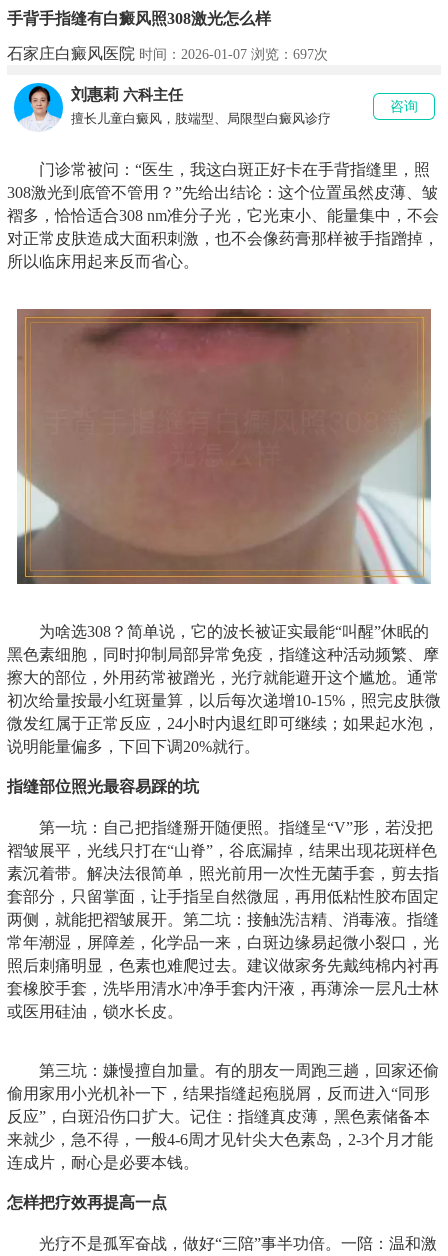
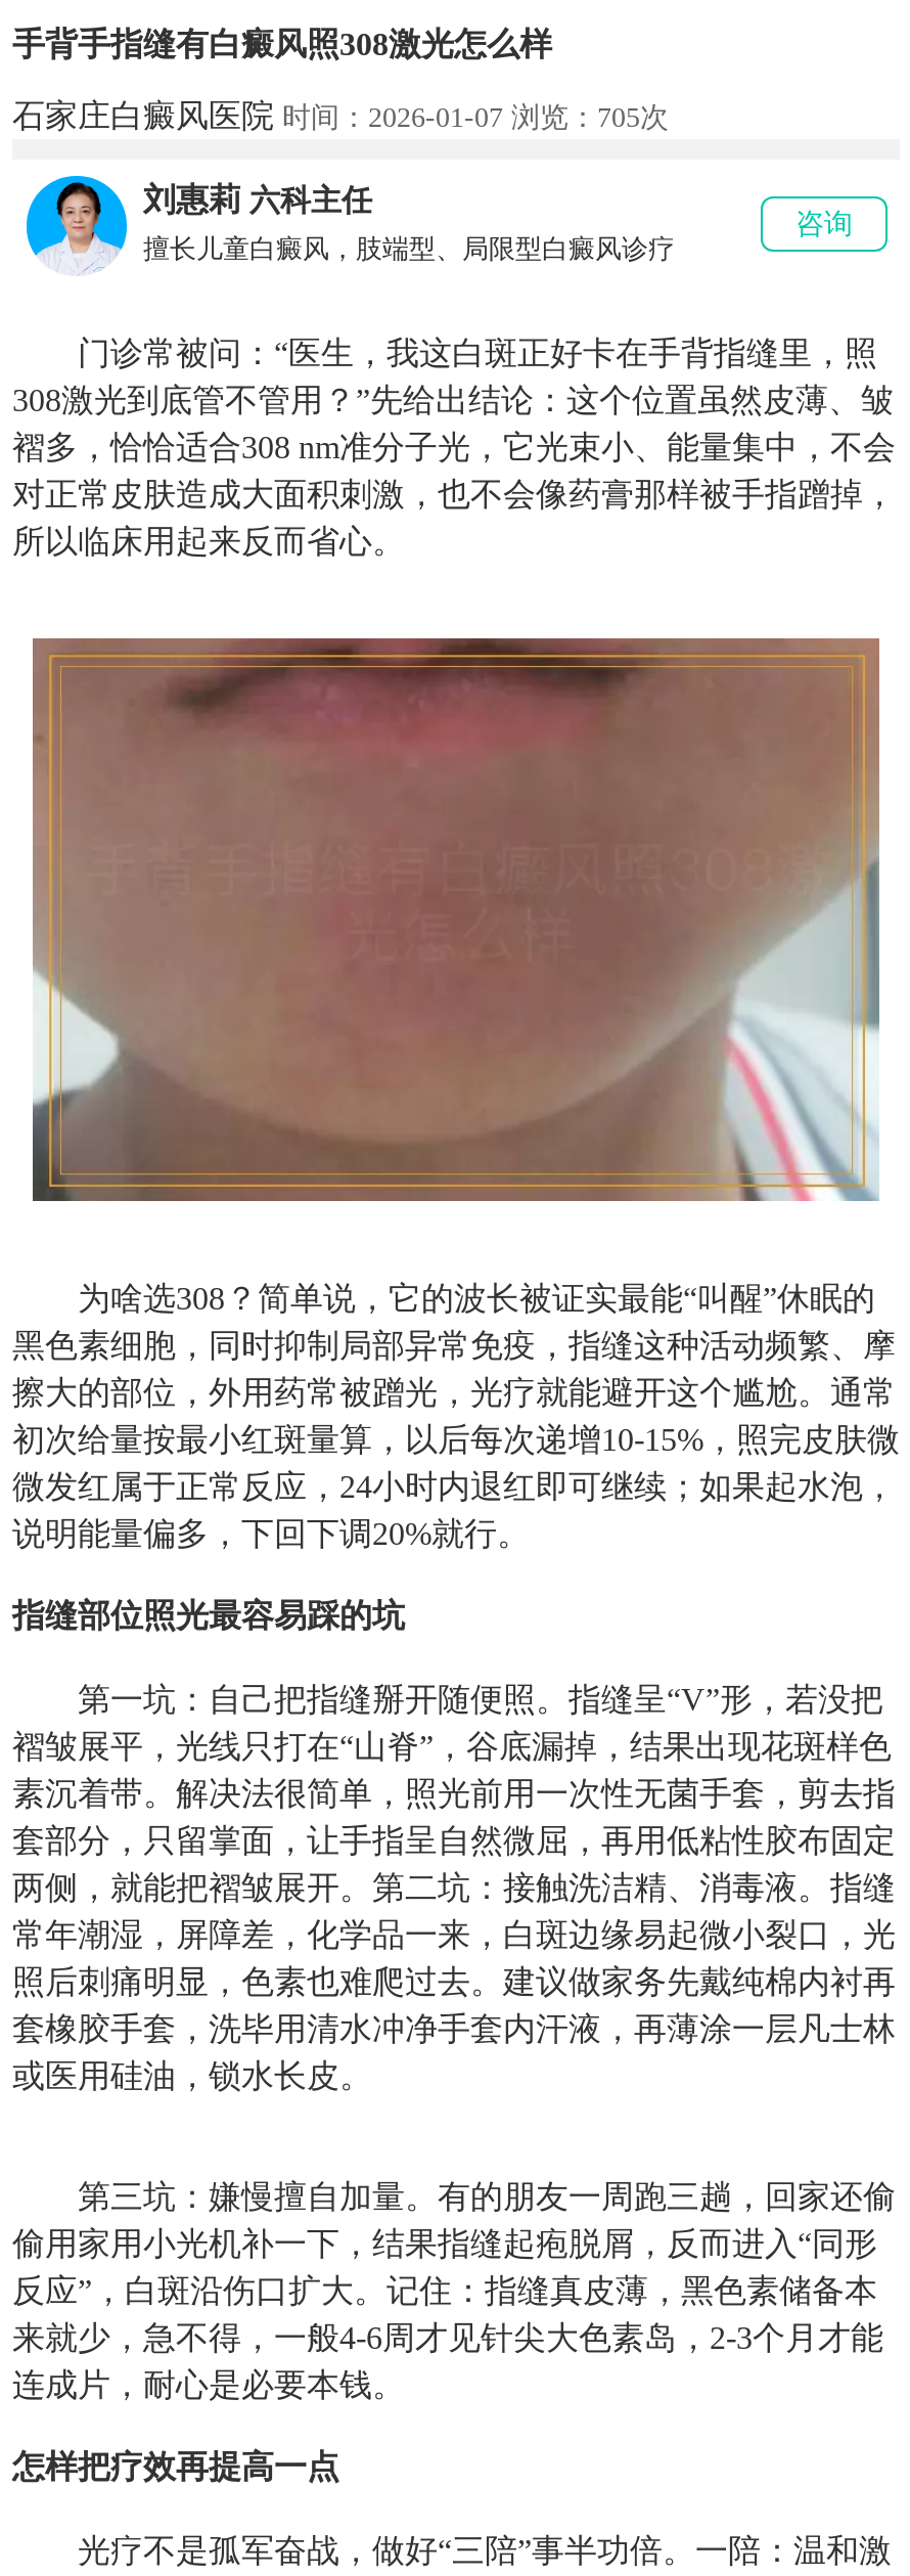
- 石家庄白癜风医院时间：2026-01-07 浏览：697次
+ 石家庄白癜风医院时间：2026-01-07 浏览：705次
